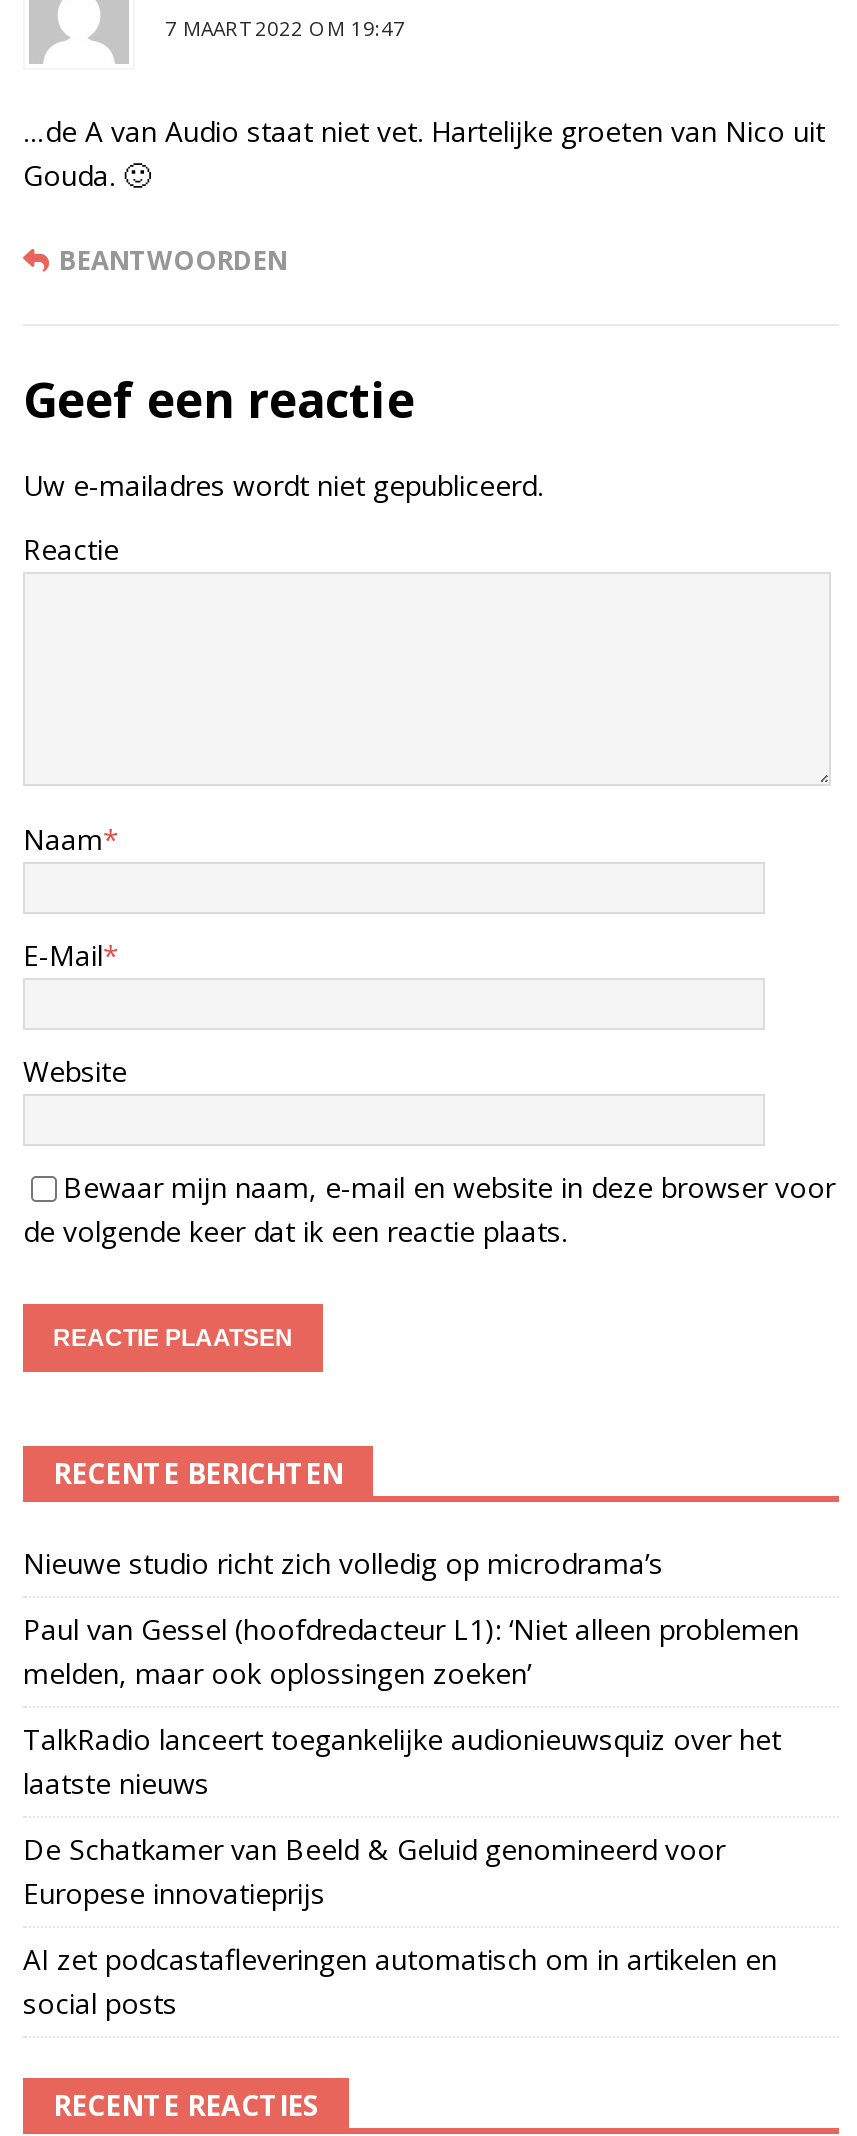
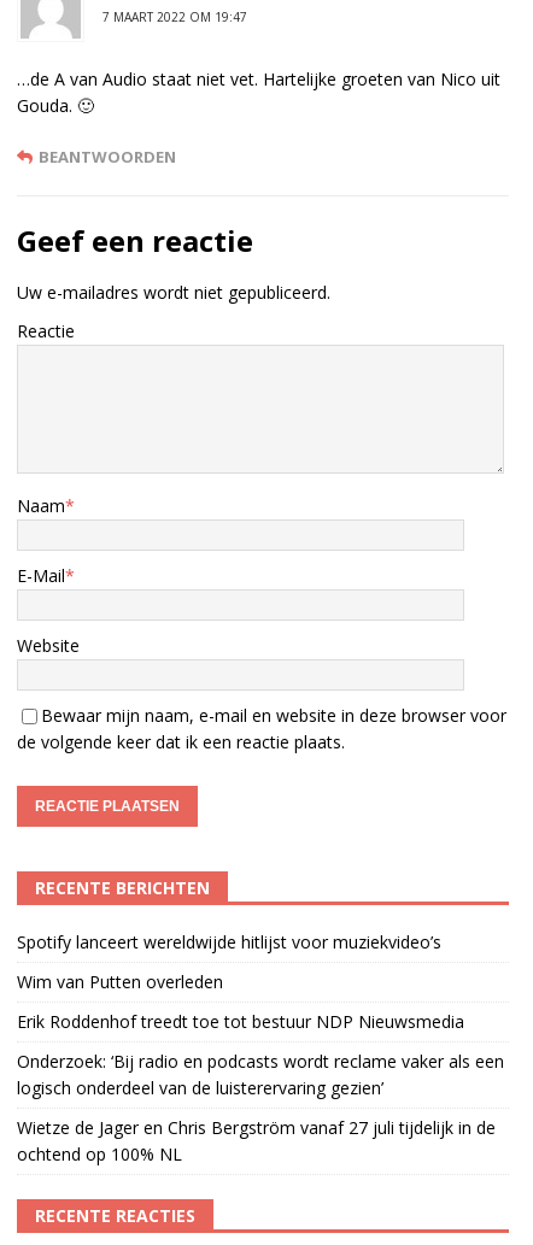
- Nieuwe studio richt zich volledig op microdrama’s
+ Spotify lanceert wereldwijde hitlijst voor muziekvideo’s

- Paul van Gessel (hoofdredacteur L1): ‘Niet alleen problemen
- melden, maar ook oplossingen zoeken’
+ Wim van Putten overleden

- TalkRadio lanceert toegankelijke audionieuwsquiz over het
- laatste nieuws
+ Erik Roddenhof treedt toe tot bestuur NDP Nieuwsmedia

- De Schatkamer van Beeld & Geluid genomineerd voor
- Europese innovatieprijs
+ Onderzoek: ‘Bij radio en podcasts wordt reclame vaker als een
+ logisch onderdeel van de luisterervaring gezien’

- AI zet podcastafleveringen automatisch om in artikelen en
- social posts
+ Wietze de Jager en Chris Bergström vanaf 27 juli tijdelijk in de
+ ochtend op 100% NL
